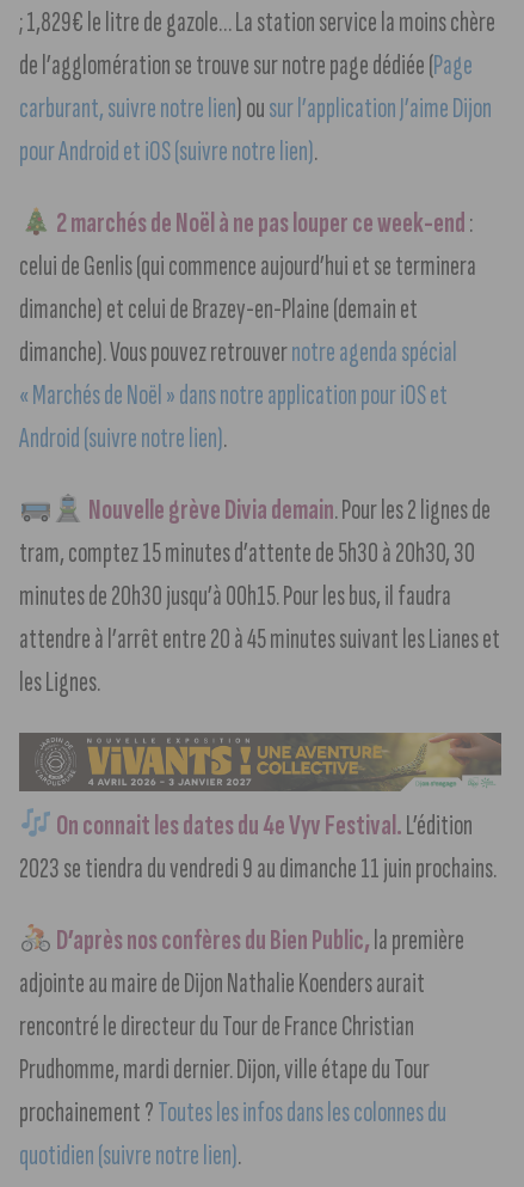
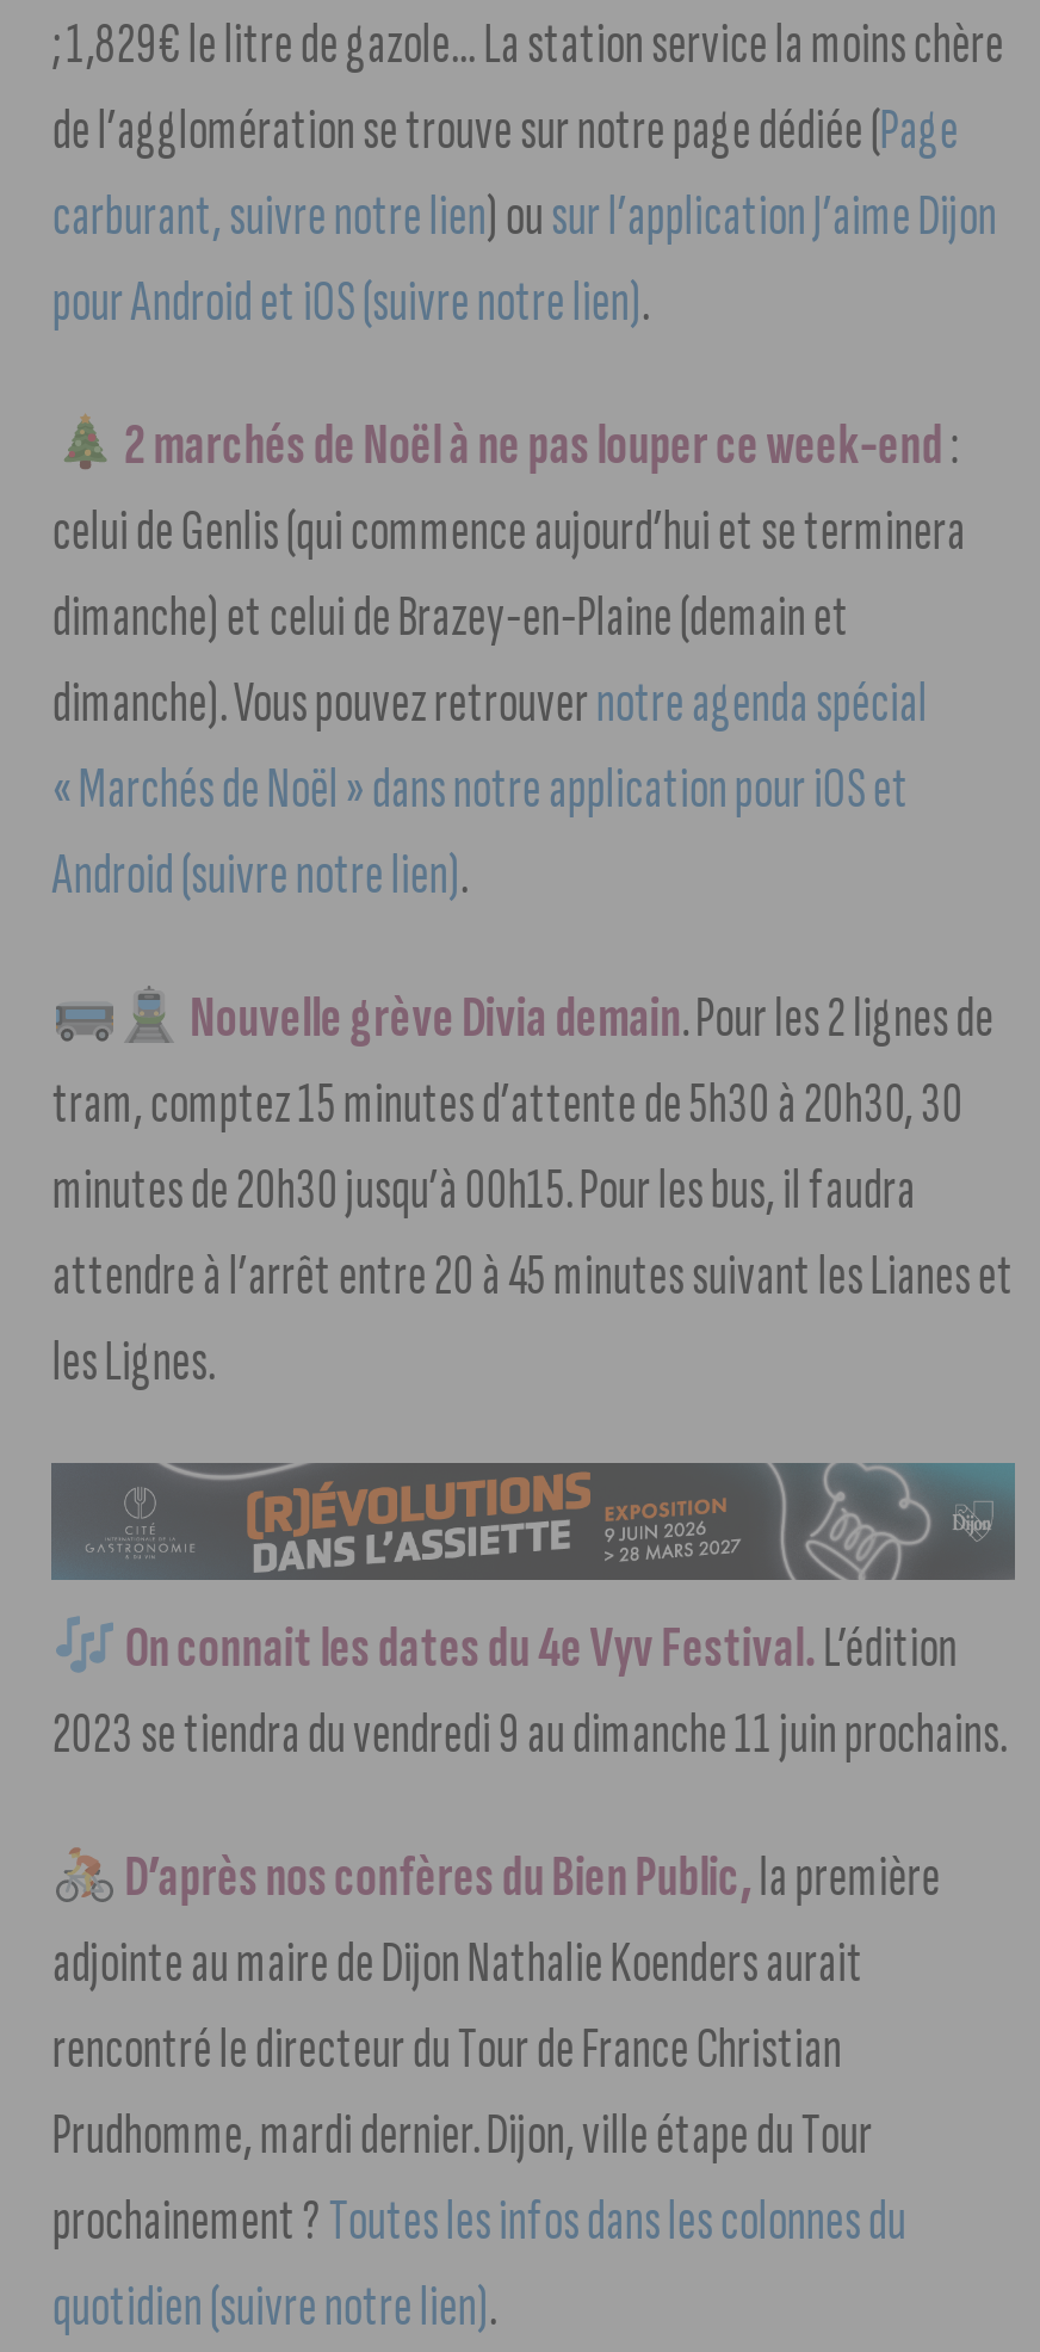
- [image]
+ [image]
